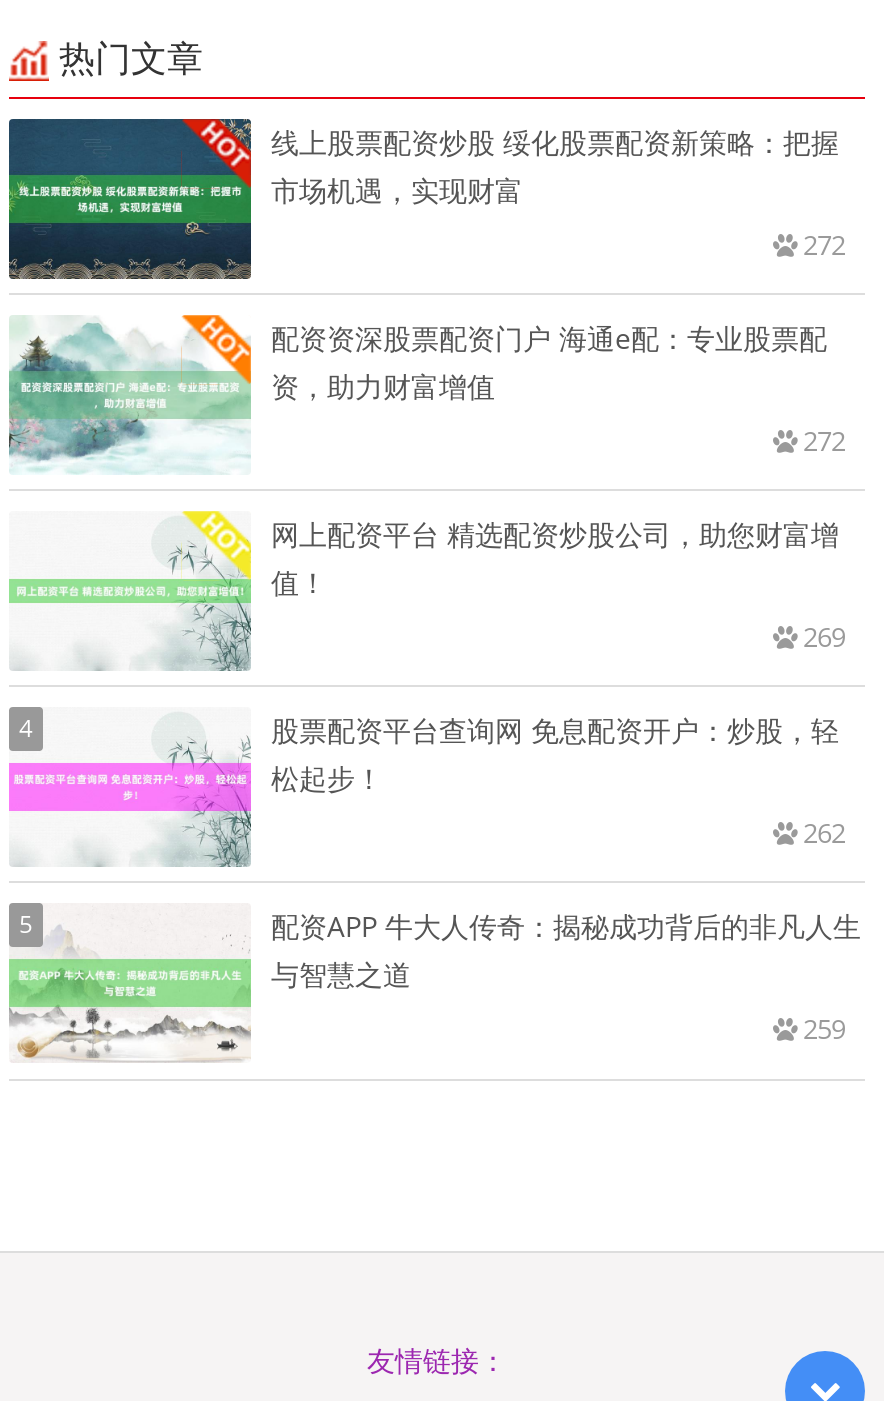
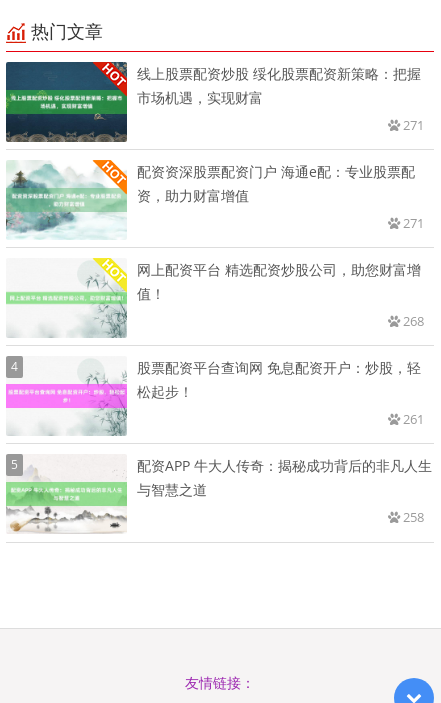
- 272
+ 271

- 272
+ 271

- 269
+ 268

- 262
+ 261

- 259
+ 258
